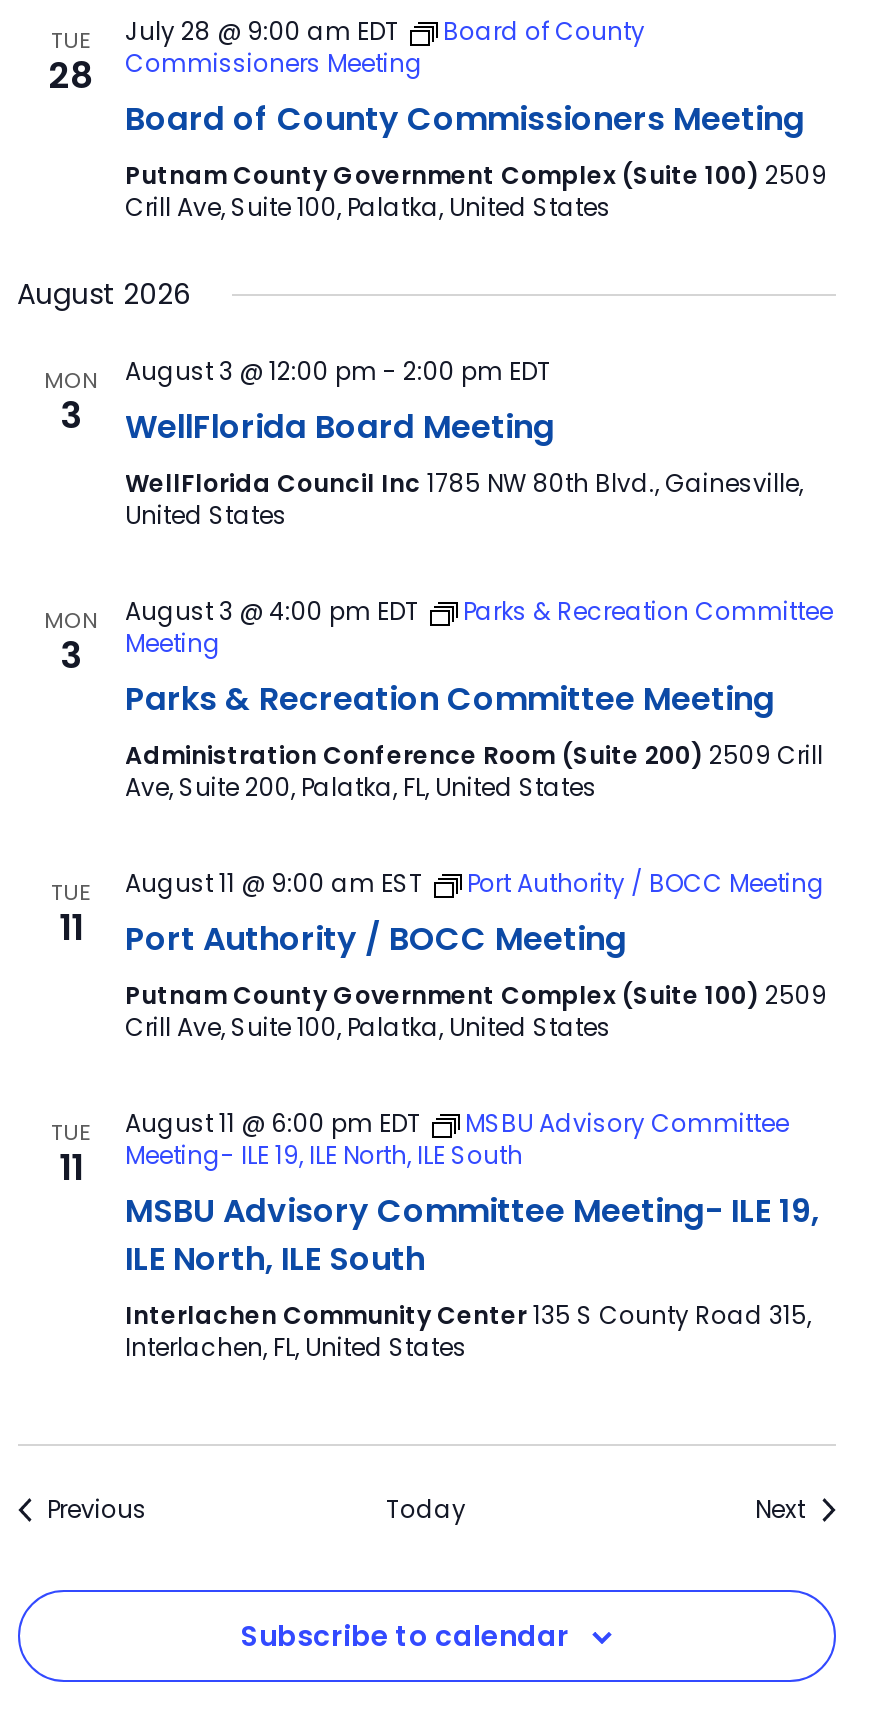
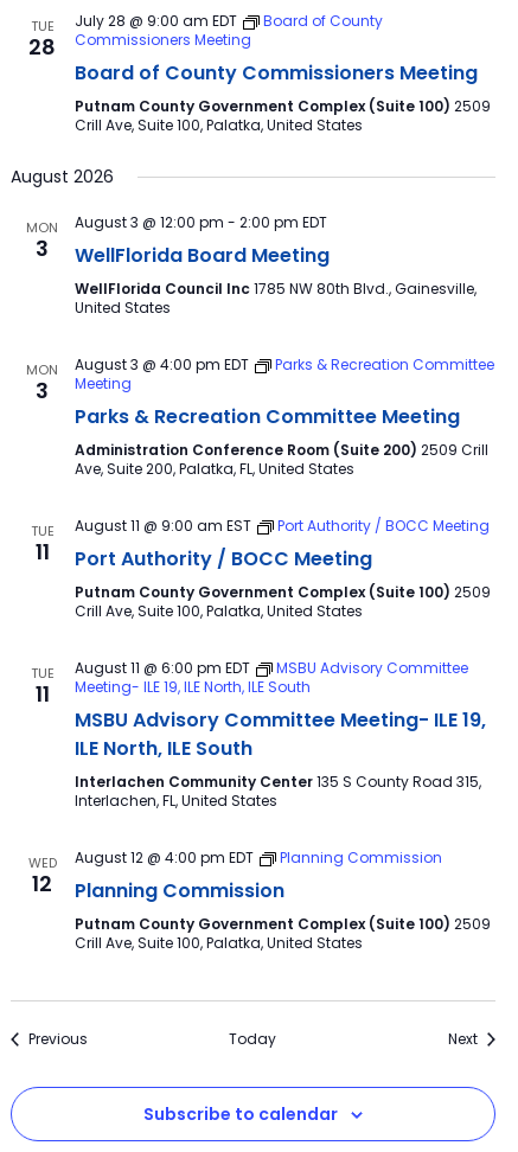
+ WED
+ 12

+ August 12 @ 4:00 pm EDT
+ Planning Commission
+ Planning Commission
+ Putnam County Government Complex (Suite 100) 2509
+ Crill Ave, Suite 100, Palatka, United States
